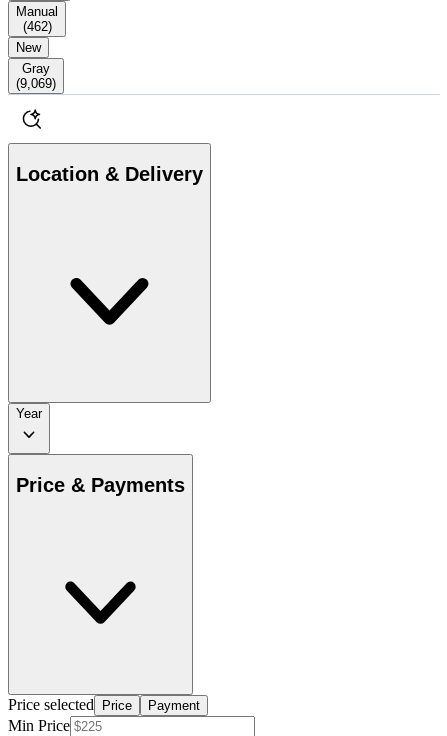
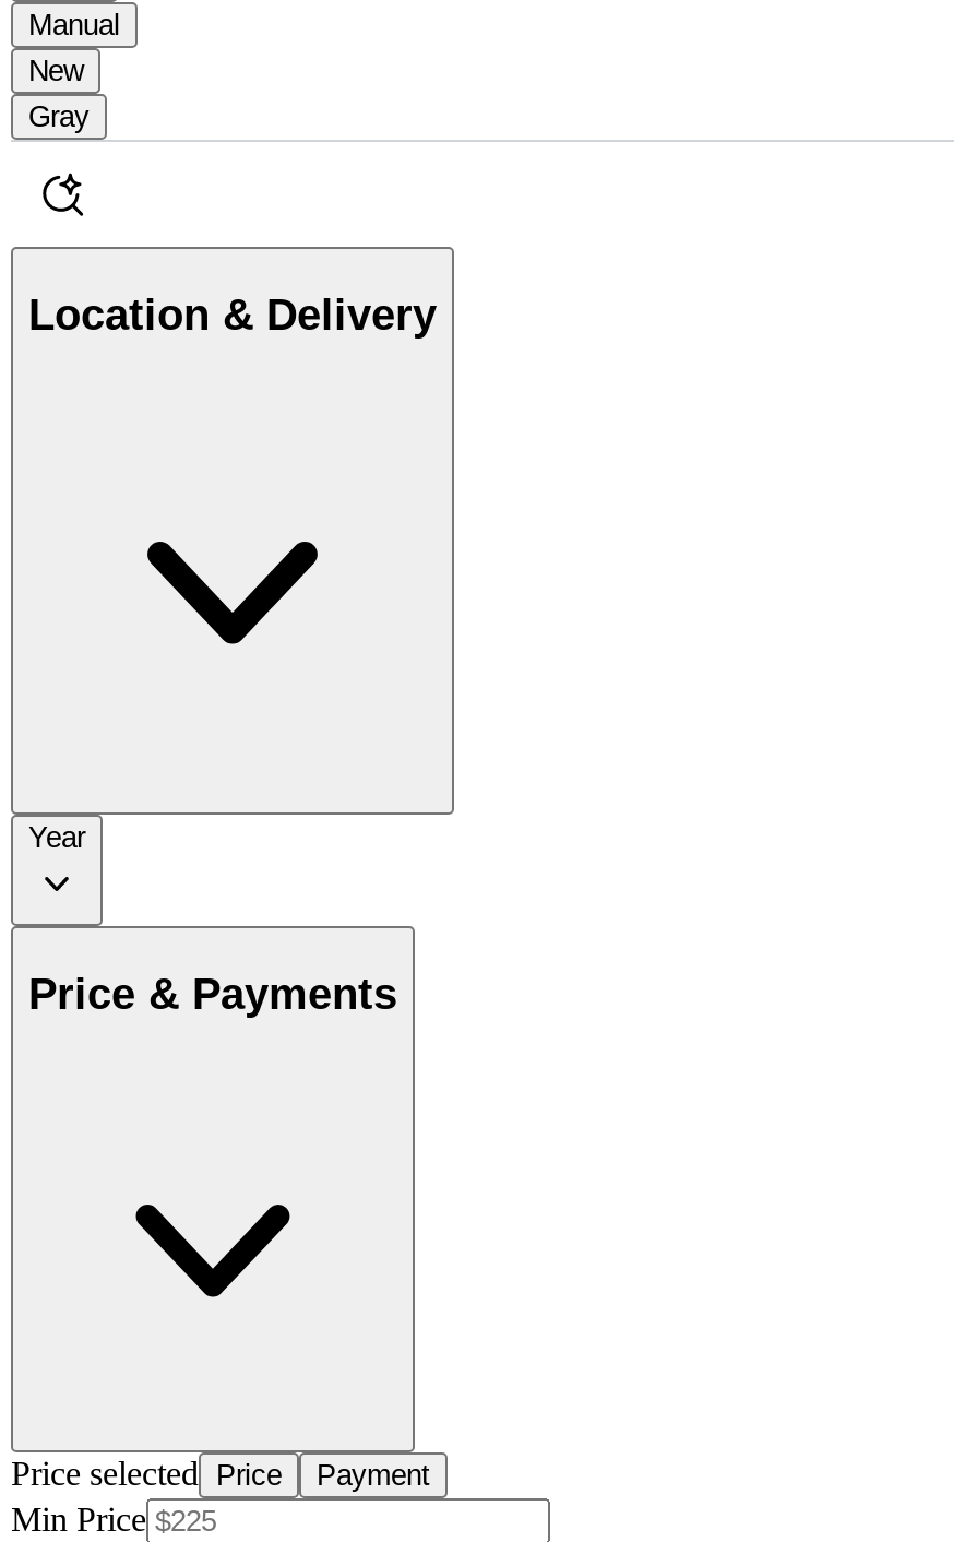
- (462)

- (9,069)
